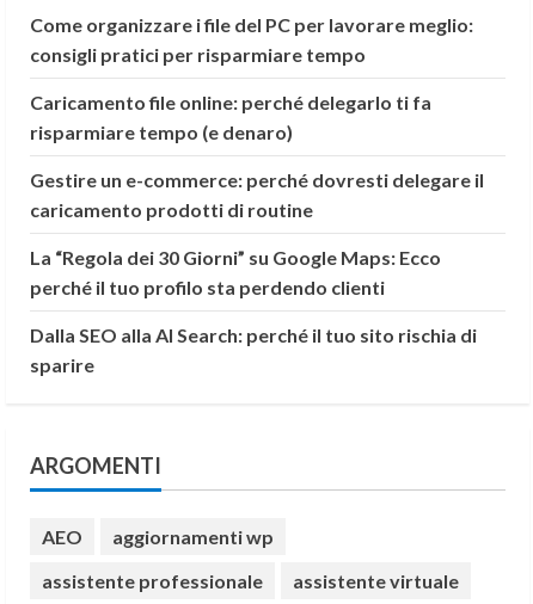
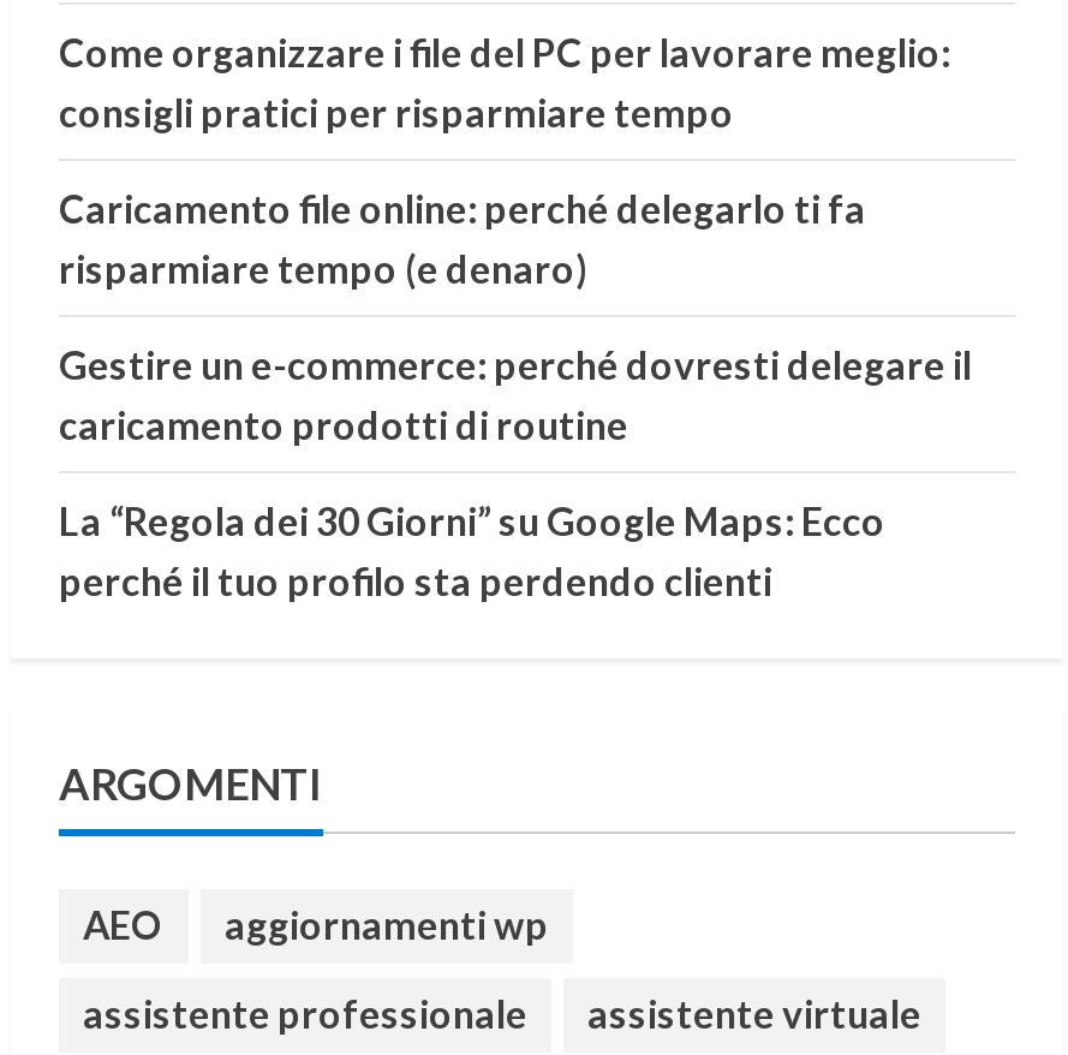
- Dalla SEO alla AI Search: perché il tuo sito rischia di
- sparire
